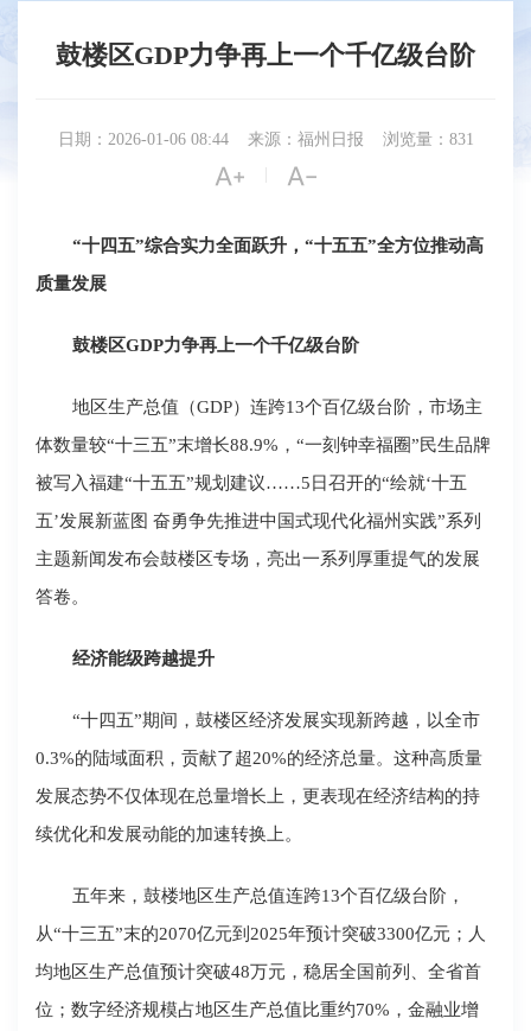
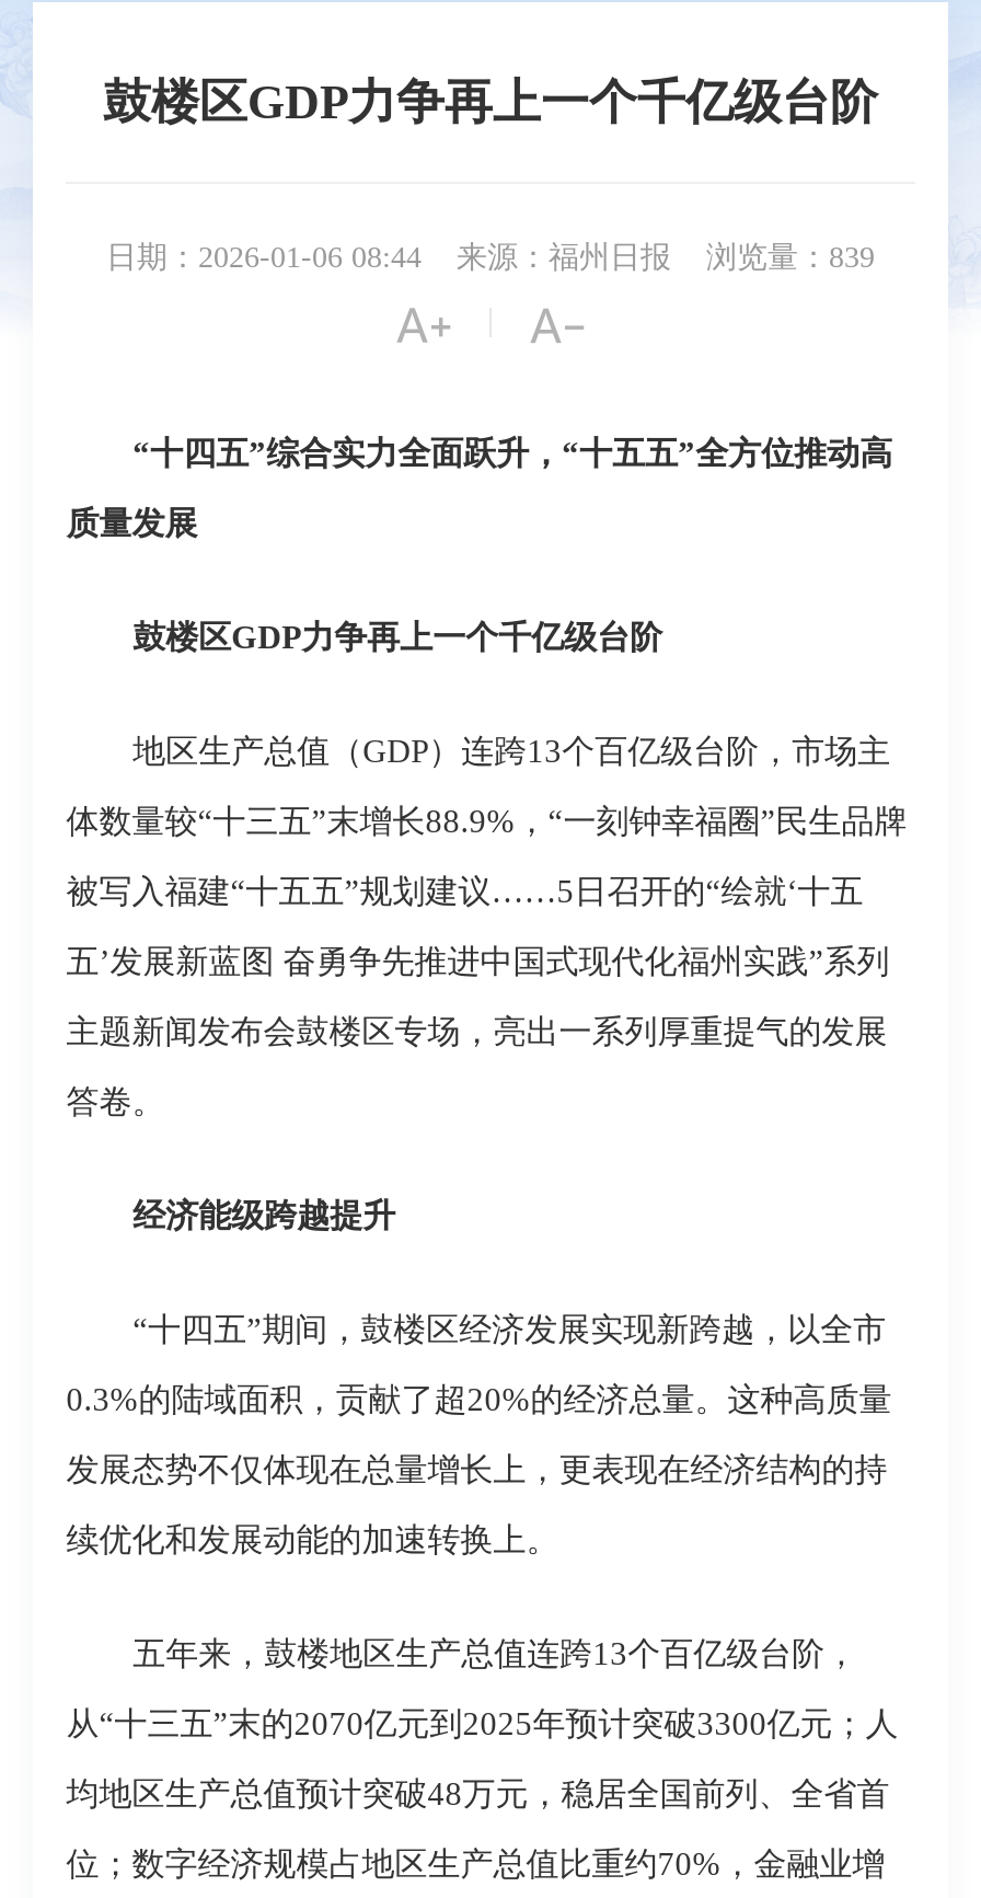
- 日期：2026-01-06 08:44 来源：福州日报 浏览量：831
+ 日期：2026-01-06 08:44 来源：福州日报 浏览量：839
